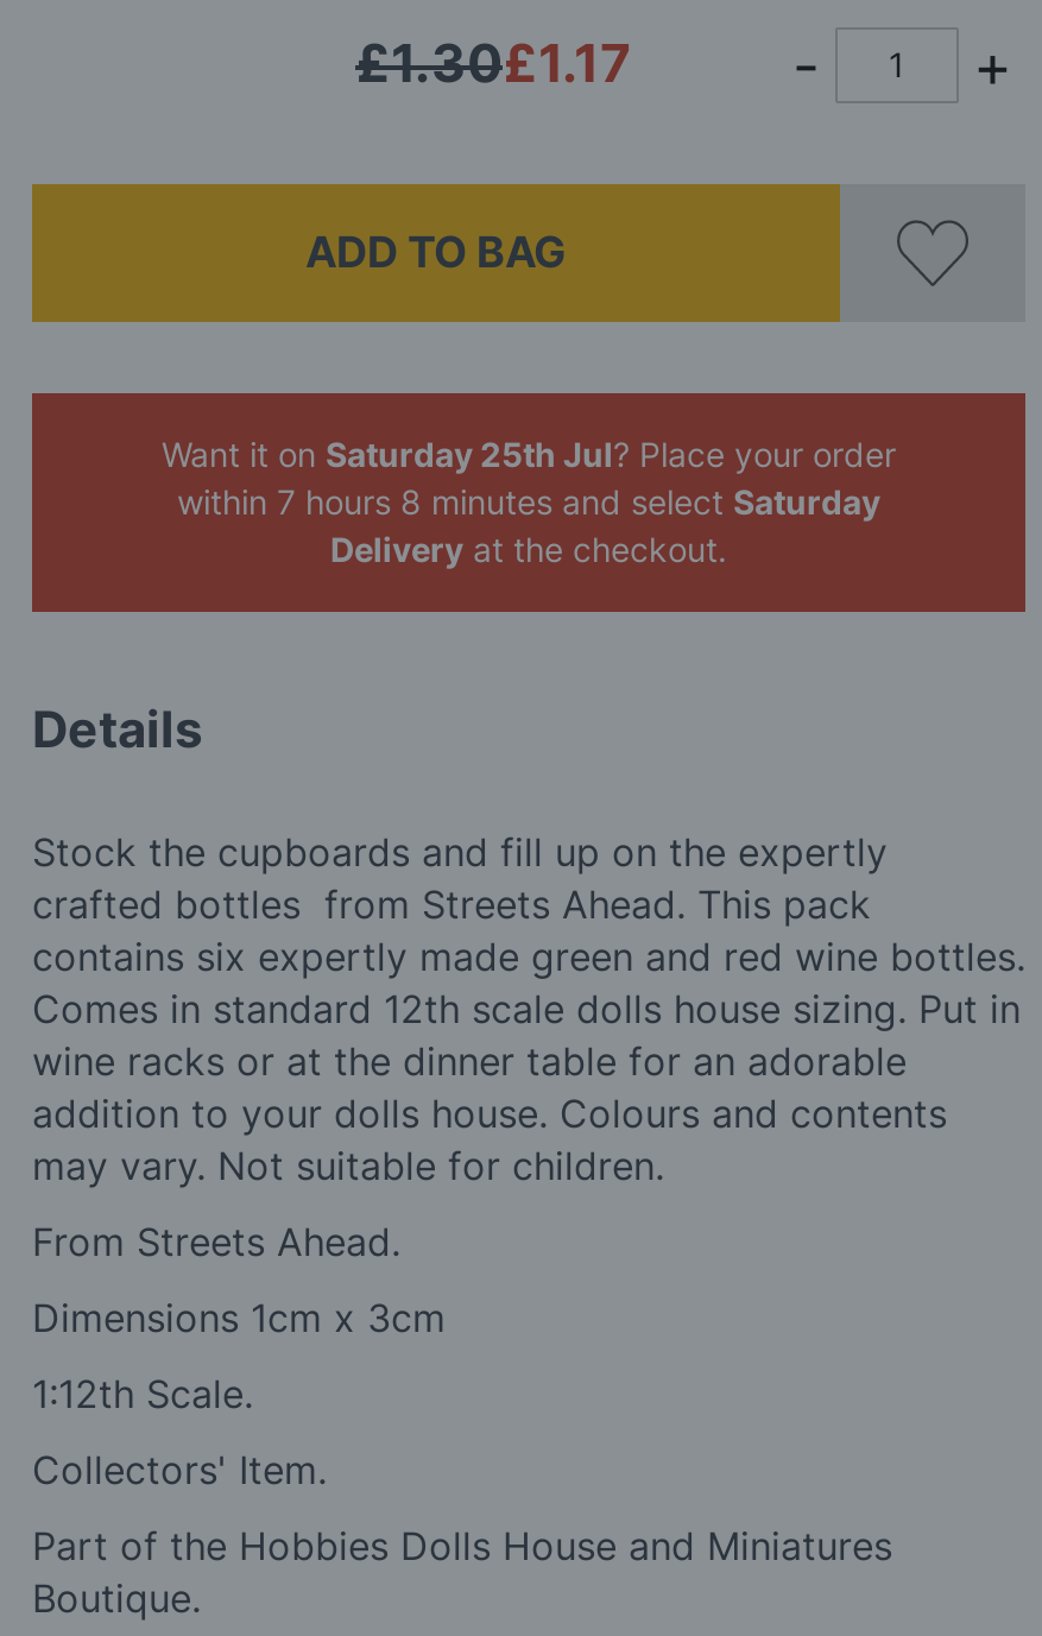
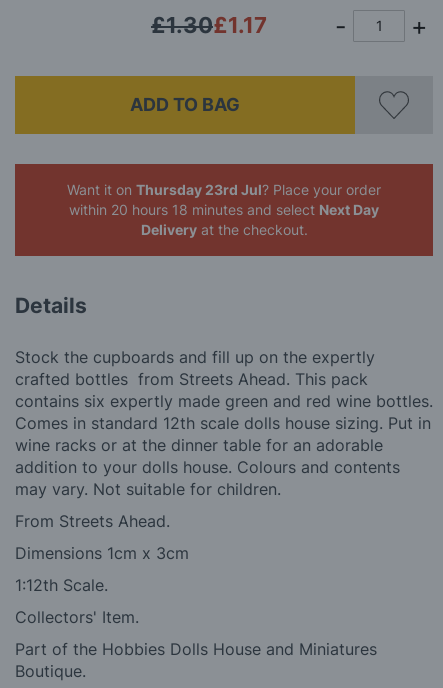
- Want it on Saturday 25th Jul? Place your order
- within 7 hours 8 minutes and select Saturday
+ Want it on Thursday 23rd Jul? Place your order
+ within 20 hours 18 minutes and select Next Day
